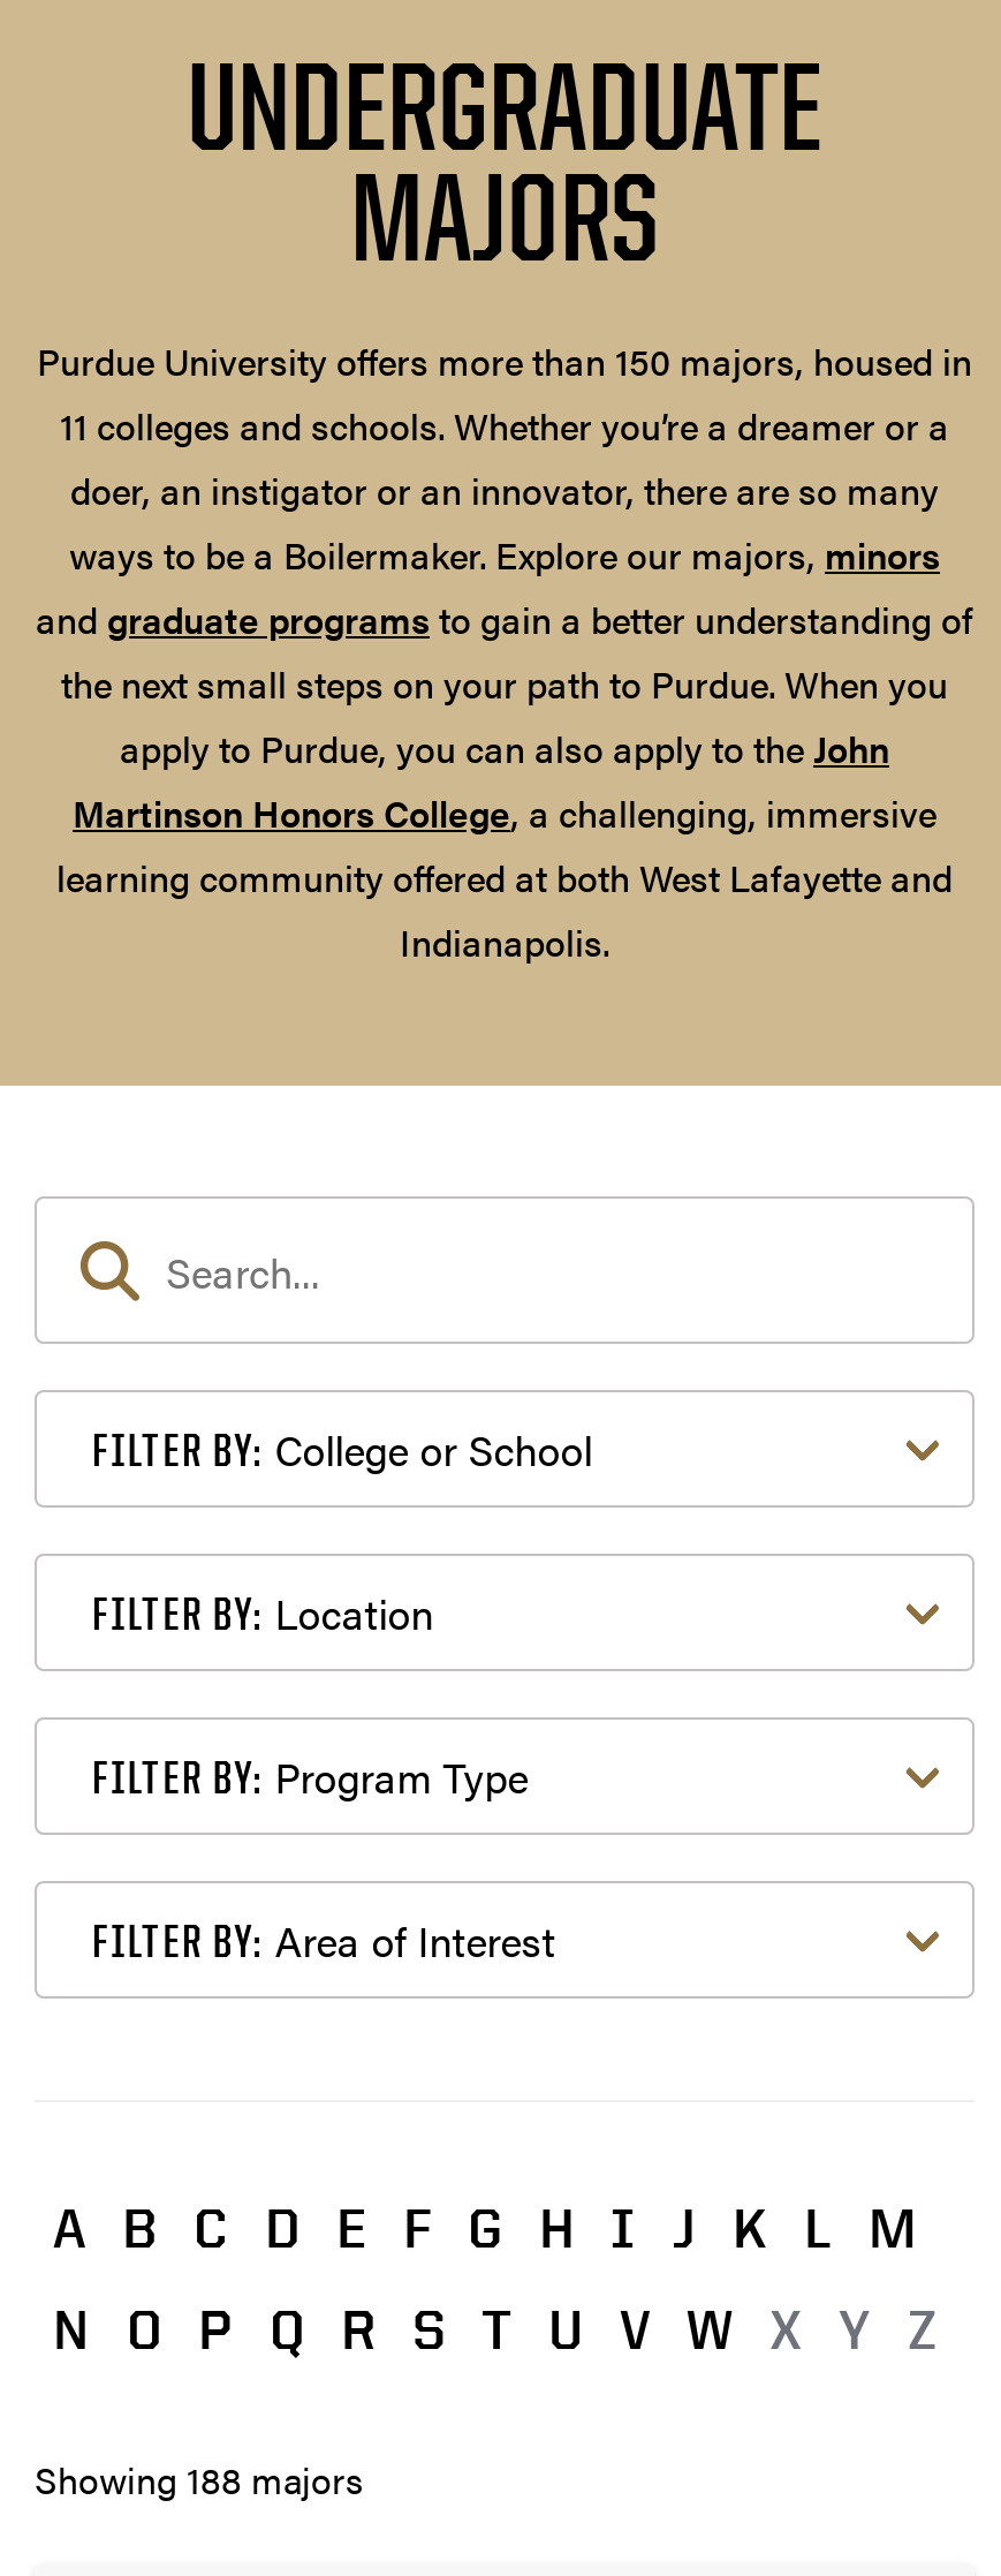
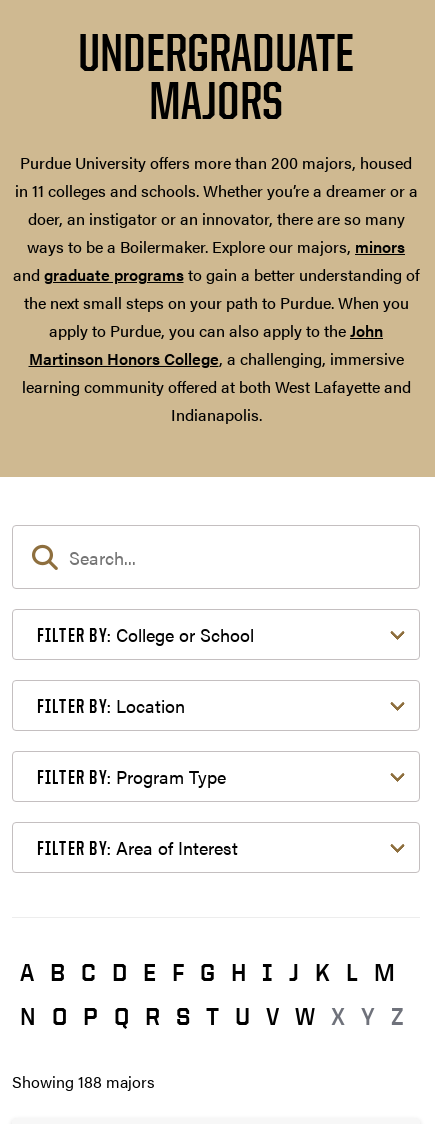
- Purdue University offers more than 150 majors, housed in
- 11 colleges and schools. Whether you’re a dreamer or a
+ Purdue University offers more than 200 majors, housed
+ in 11 colleges and schools. Whether you’re a dreamer or a
